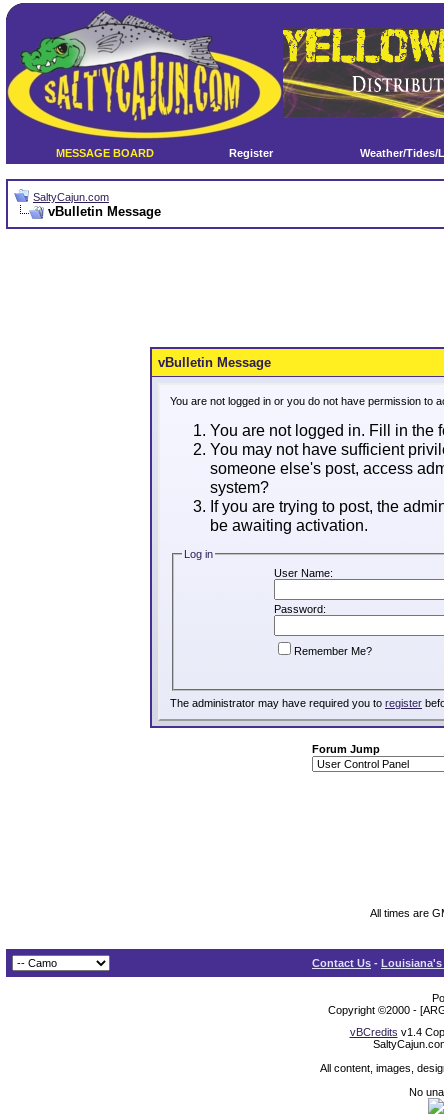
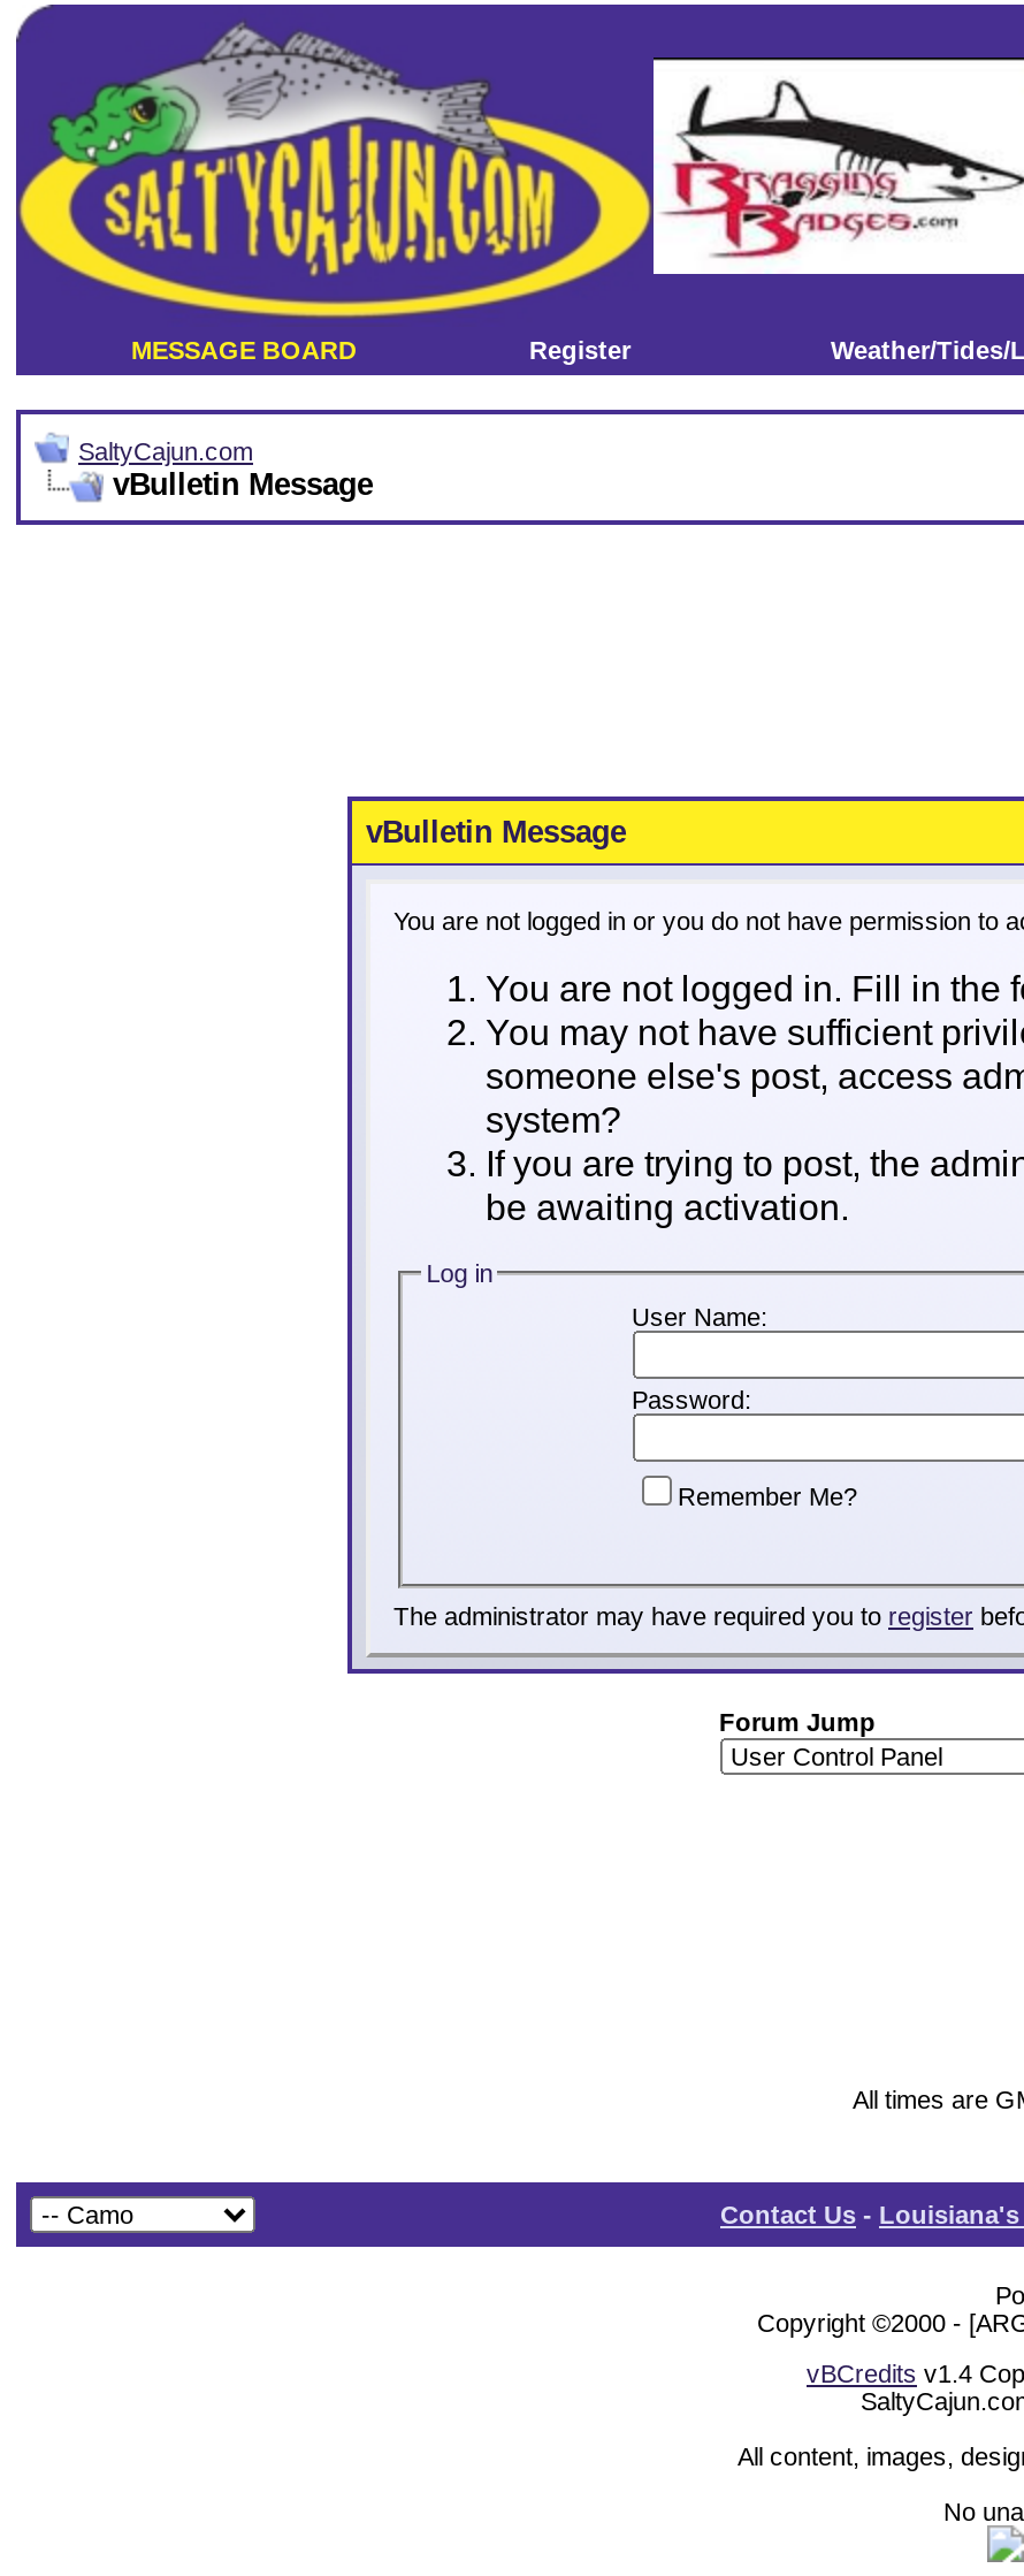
- [image]
+ [image]
